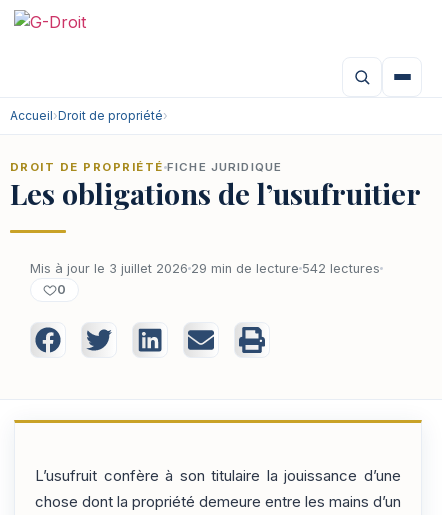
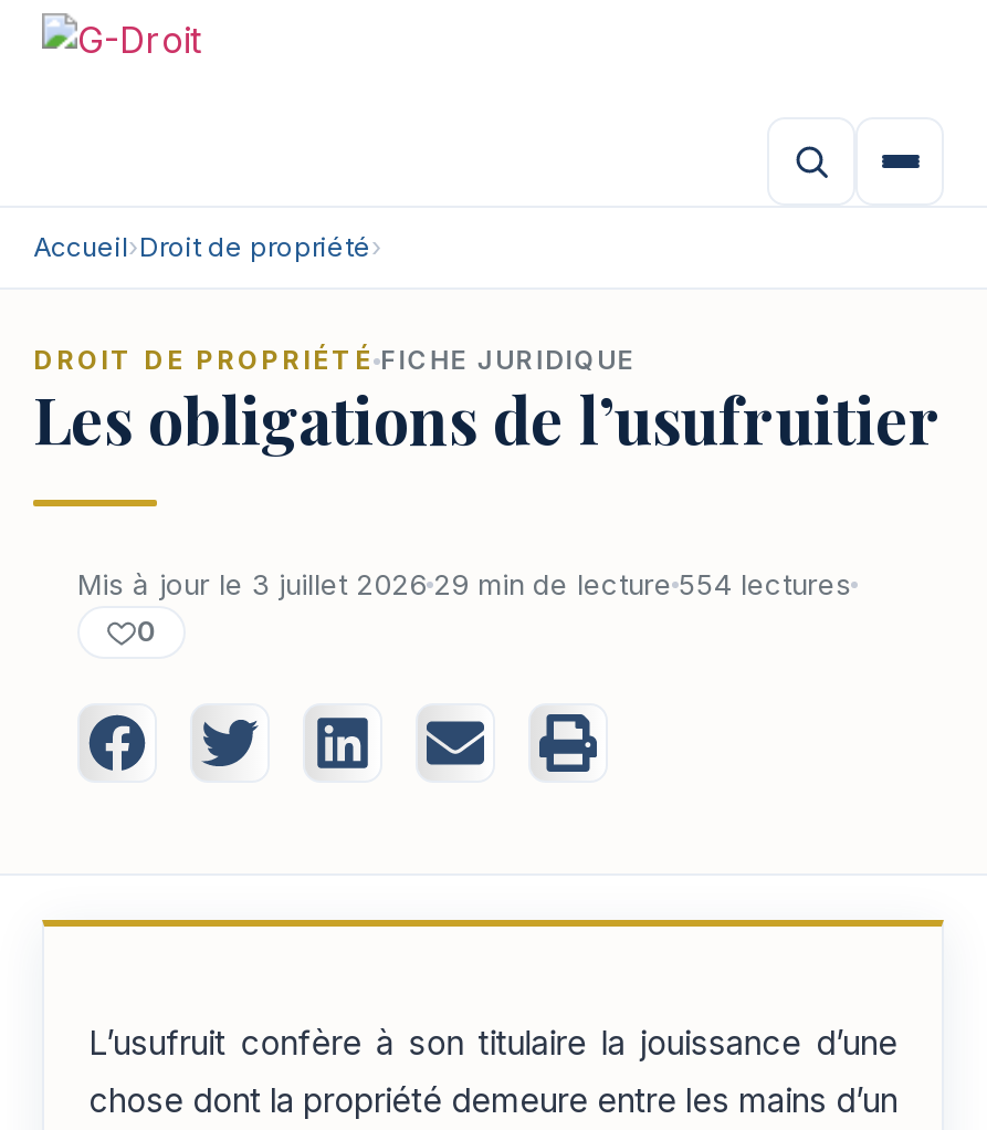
- Mis à jour le 3 juillet 2026 29 min de lecture 542 lectures
+ Mis à jour le 3 juillet 2026 29 min de lecture 554 lectures
